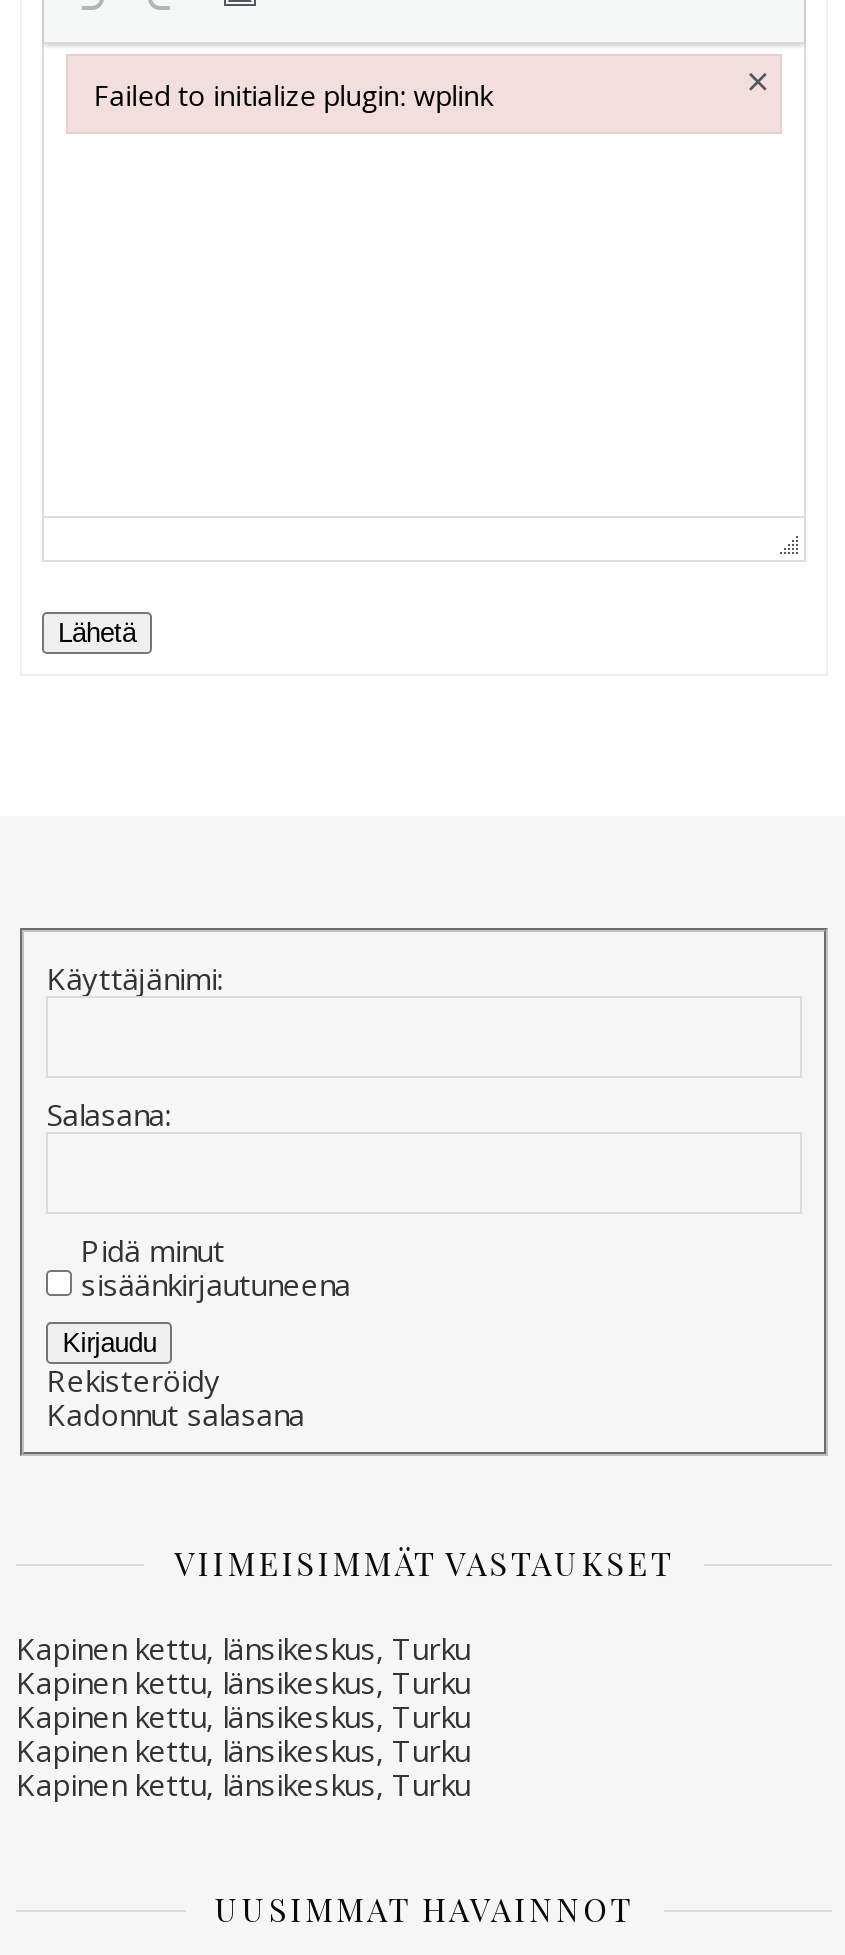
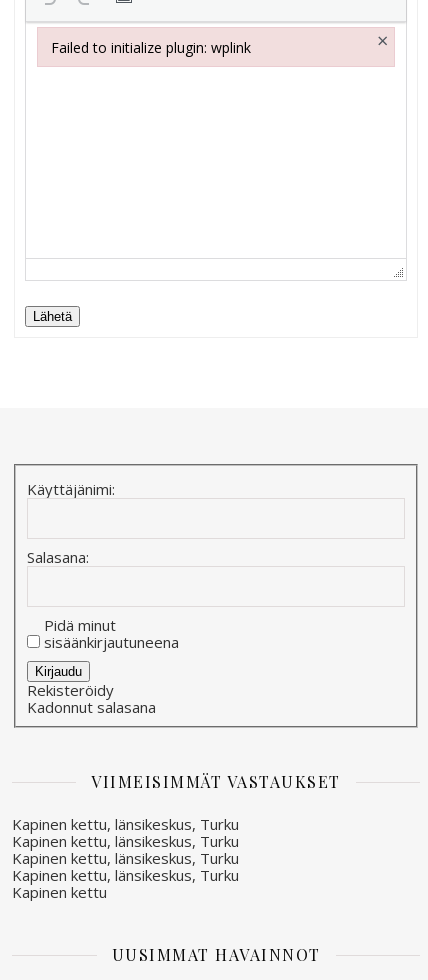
- Kapinen kettu, länsikeskus, Turku
+ Kapinen kettu
